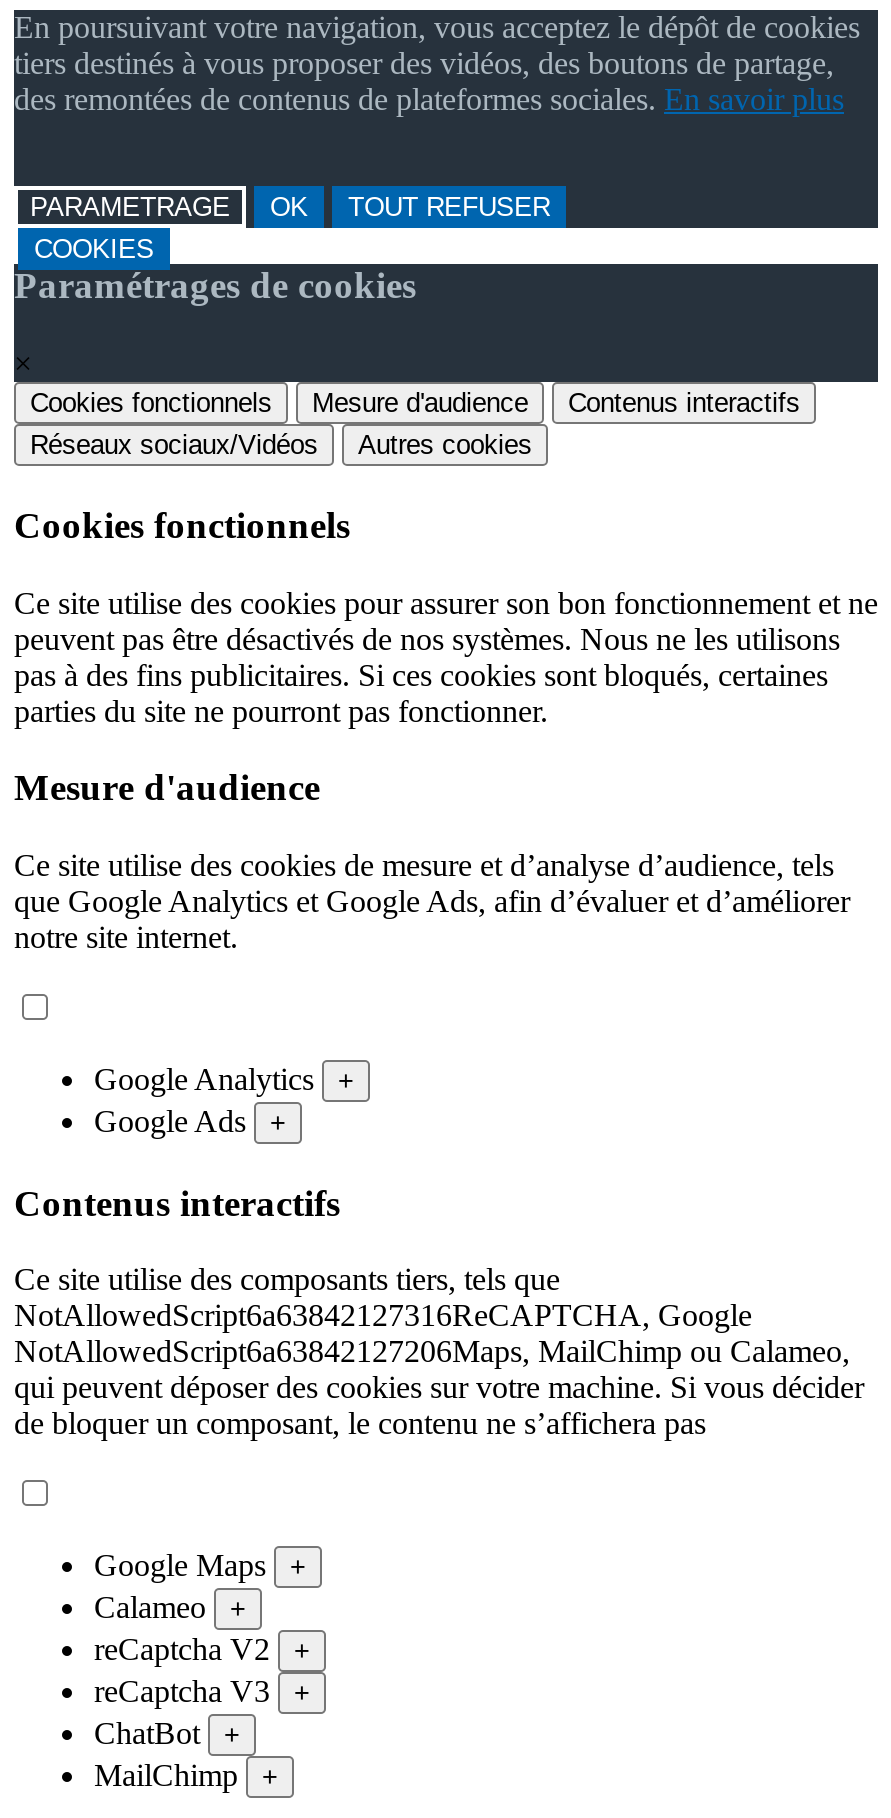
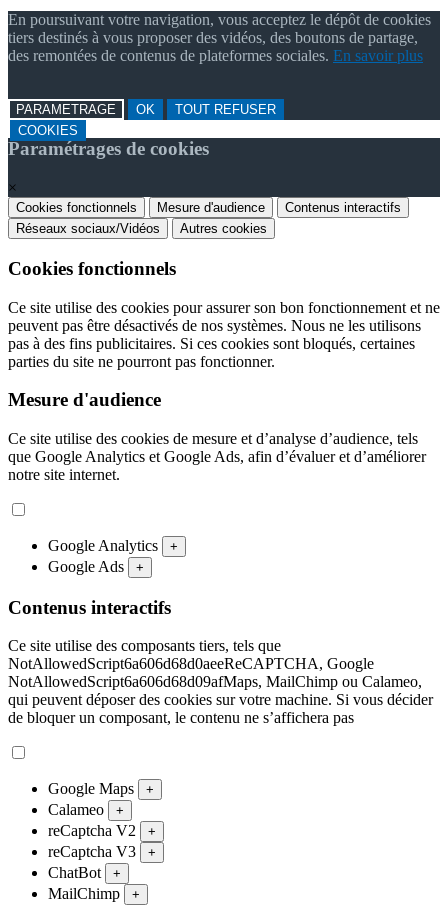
- NotAllowedScript6a63842127316ReCAPTCHA, Google
+ NotAllowedScript6a606d68d0aeeReCAPTCHA, Google

- NotAllowedScript6a63842127206Maps, MailChimp ou Calameo,
+ NotAllowedScript6a606d68d09afMaps, MailChimp ou Calameo,
